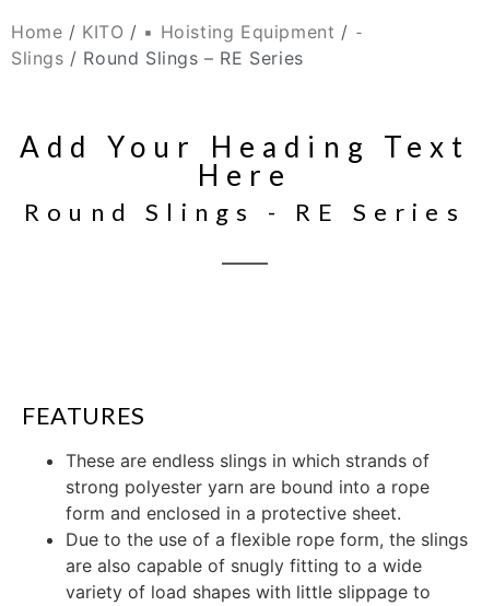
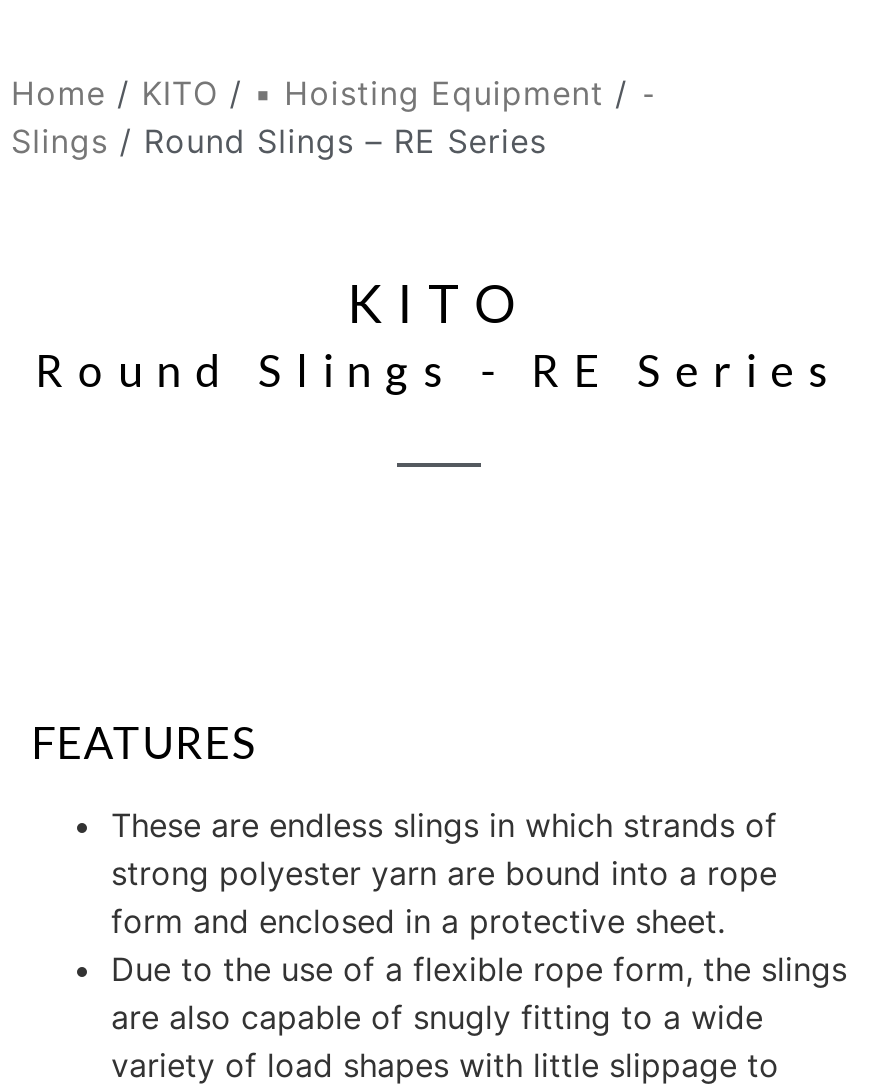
- Add Your Heading Text
- Here
+ KITO
